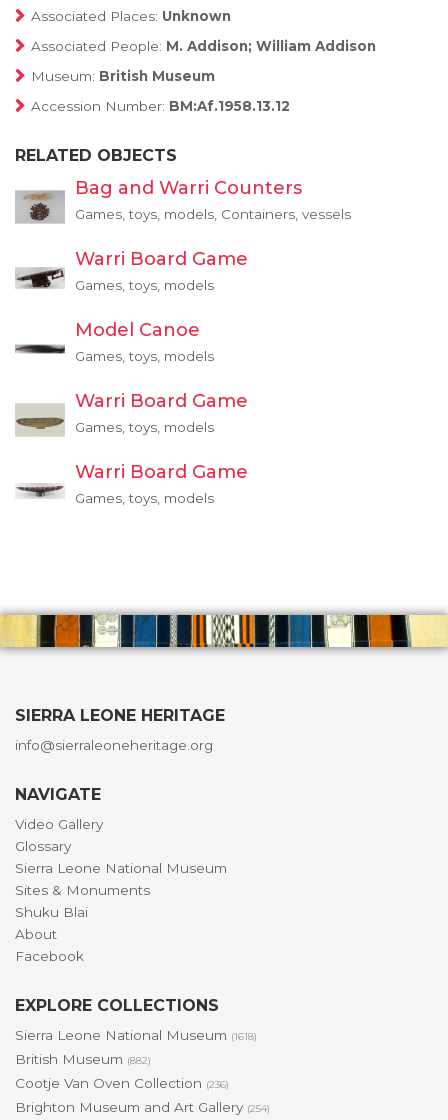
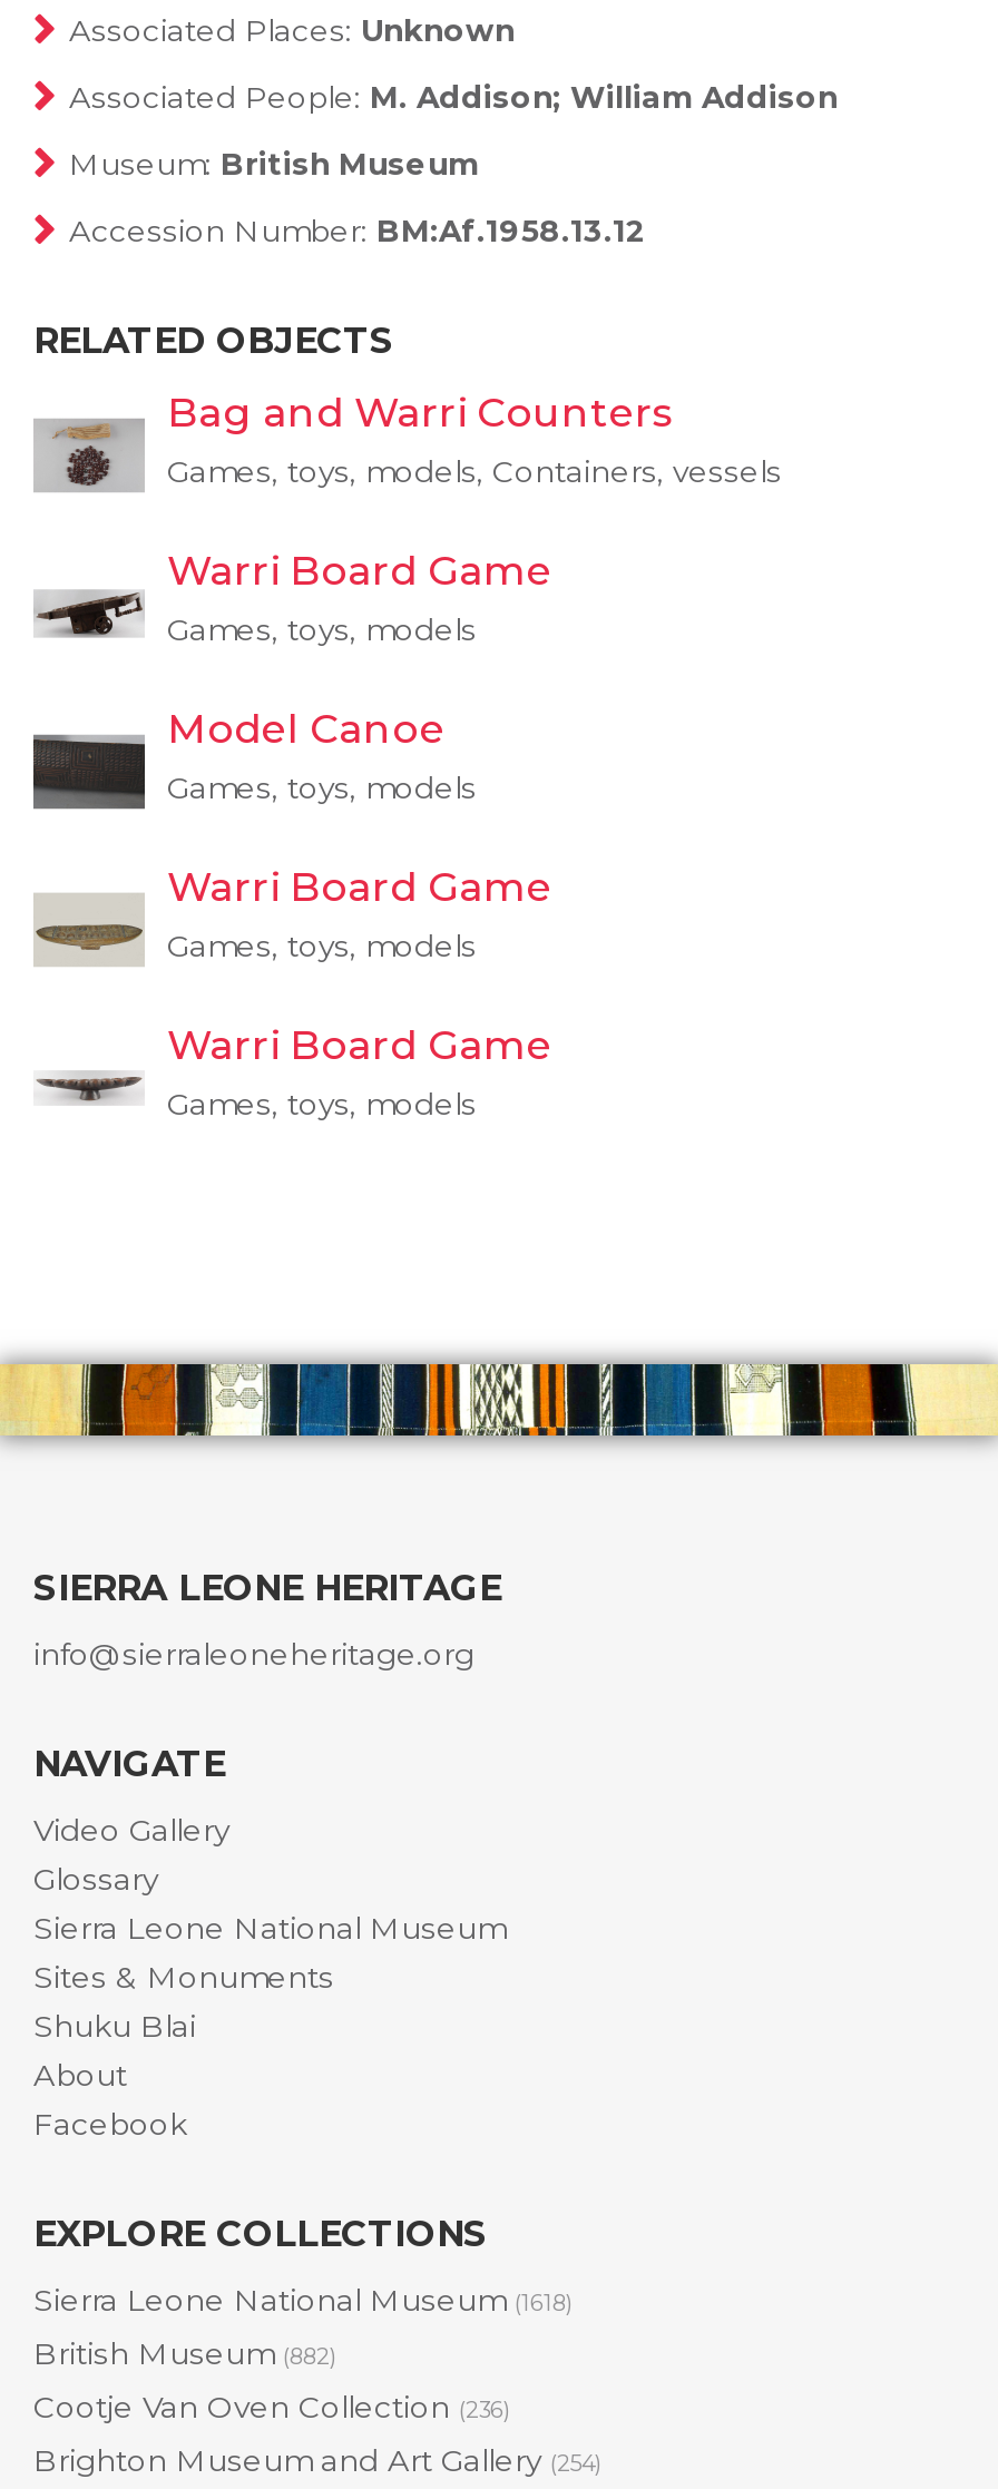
- [image]
+ [image]
